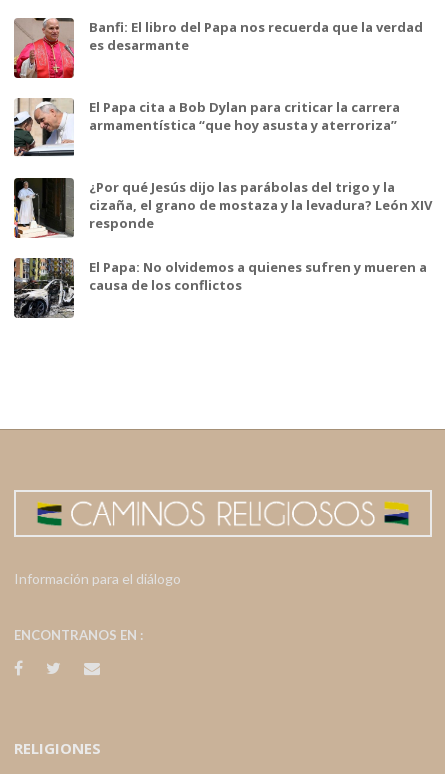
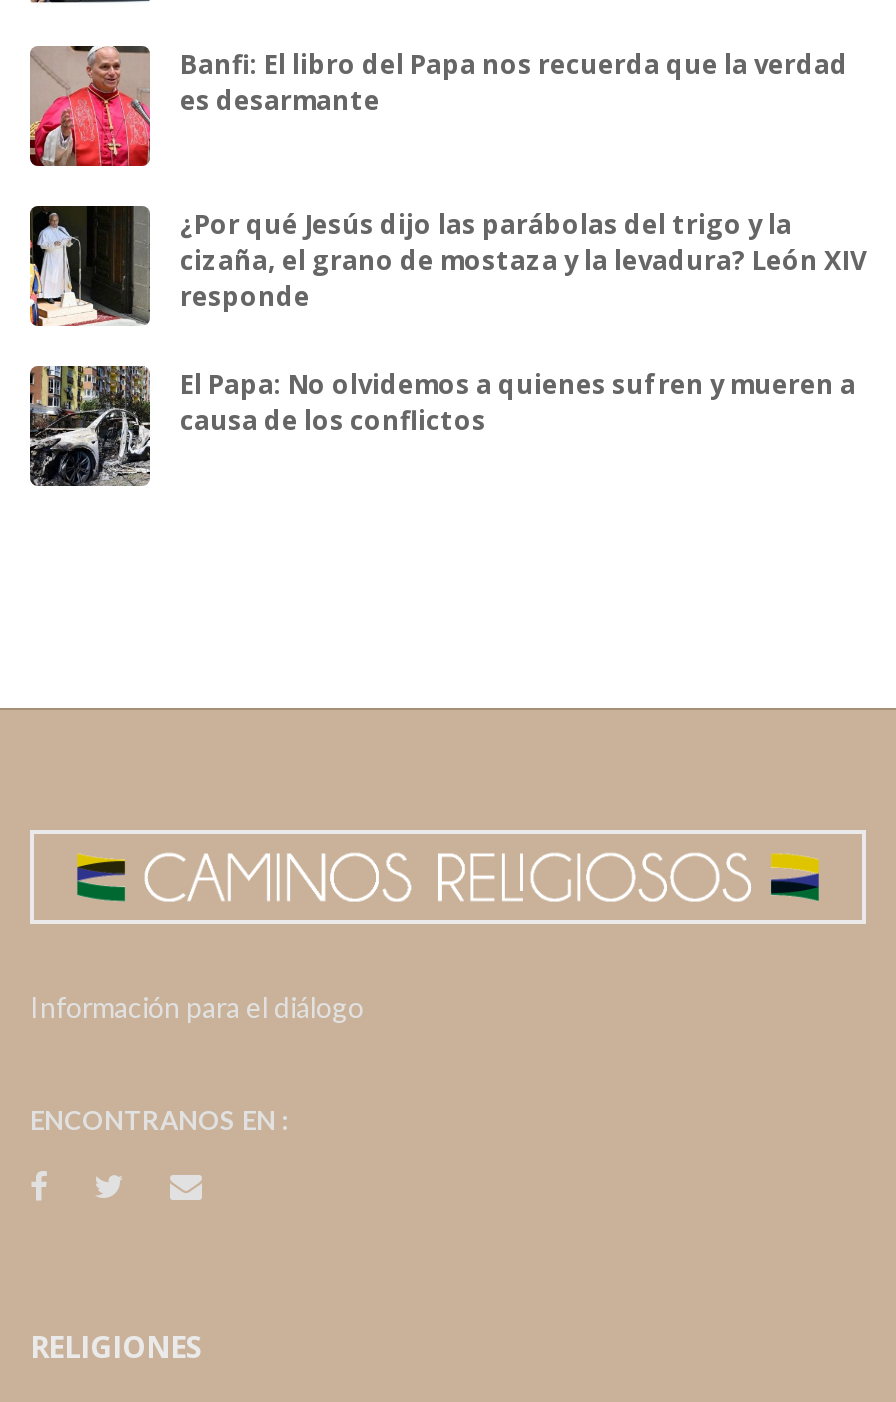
- [image]
- El Papa cita a Bob Dylan para criticar la carrera
- armamentística “que hoy asusta y aterroriza”
